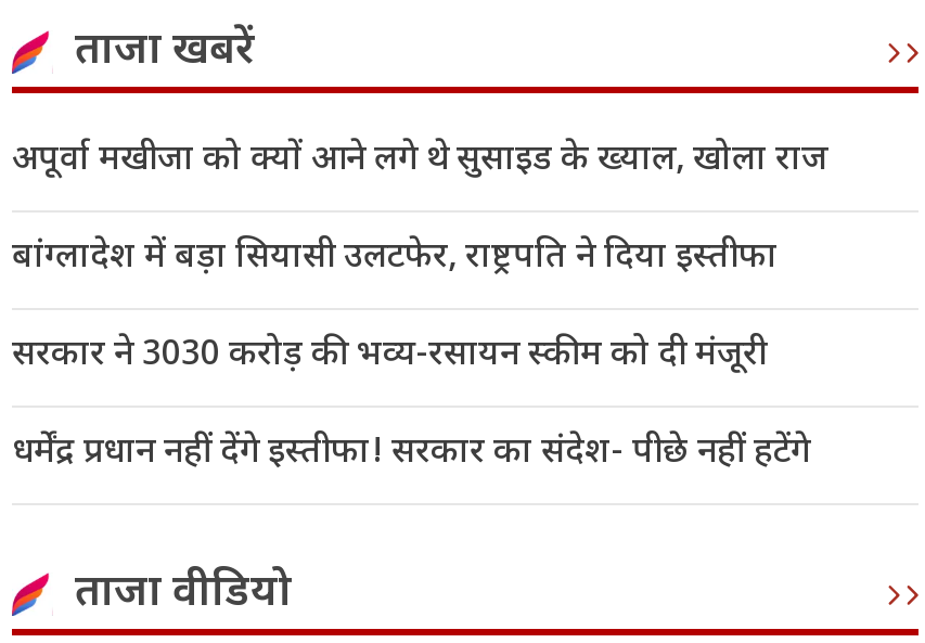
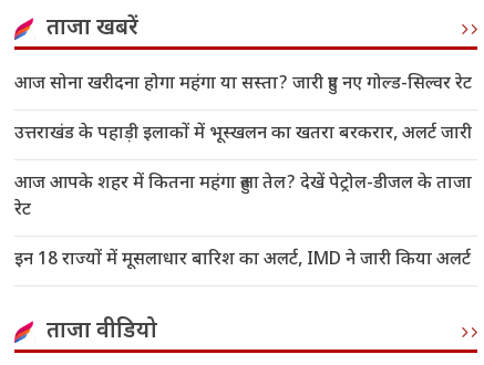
- अपूर्वा मखीजा को क्यों आने लगे थे सुसाइड के ख्याल, खोला राज
+ आज सोना खरीदना होगा महंगा या सस्ता? जारी हुए नए गोल्ड-सिल्वर रेट

- बांग्लादेश में बड़ा सियासी उलटफेर, राष्ट्रपति ने दिया इस्तीफा
+ उत्तराखंड के पहाड़ी इलाकों में भूस्खलन का खतरा बरकरार, अलर्ट जारी

- सरकार ने 3030 करोड़ की भव्य-रसायन स्कीम को दी मंजूरी
+ आज आपके शहर में कितना महंगा हुआ तेल? देखें पेट्रोल-डीजल के ताजा
+ रेट

- धर्मेंद्र प्रधान नहीं देंगे इस्तीफा! सरकार का संदेश- पीछे नहीं हटेंगे
+ इन 18 राज्यों में मूसलाधार बारिश का अलर्ट, IMD ने जारी किया अलर्ट
